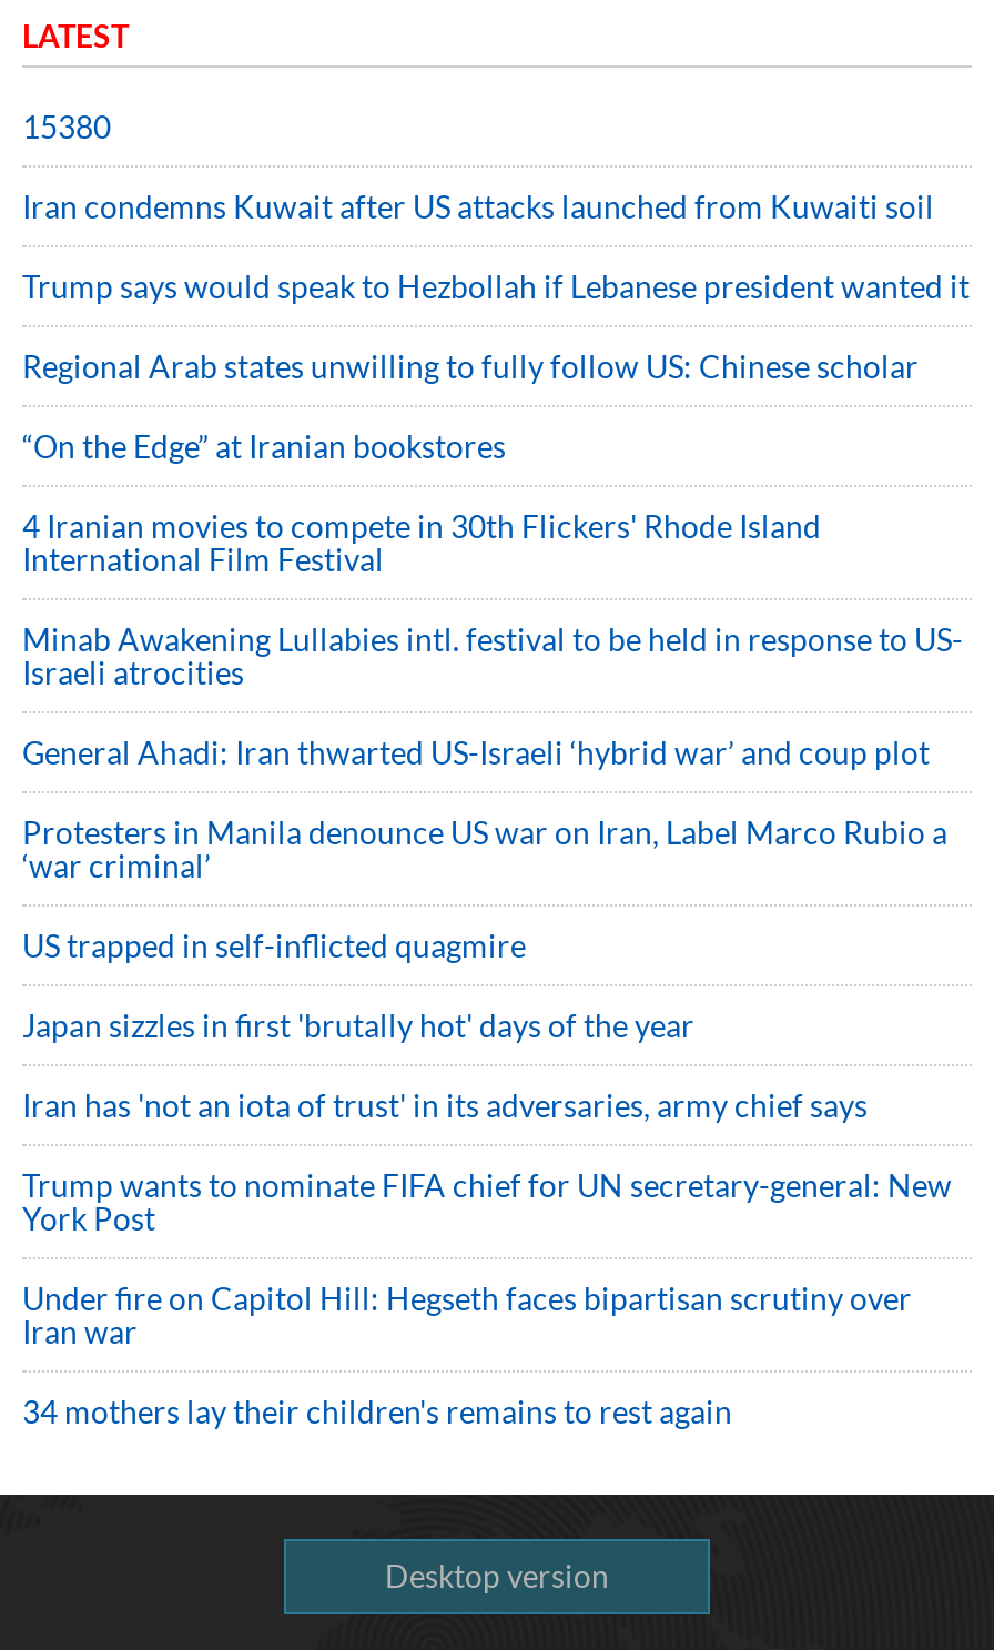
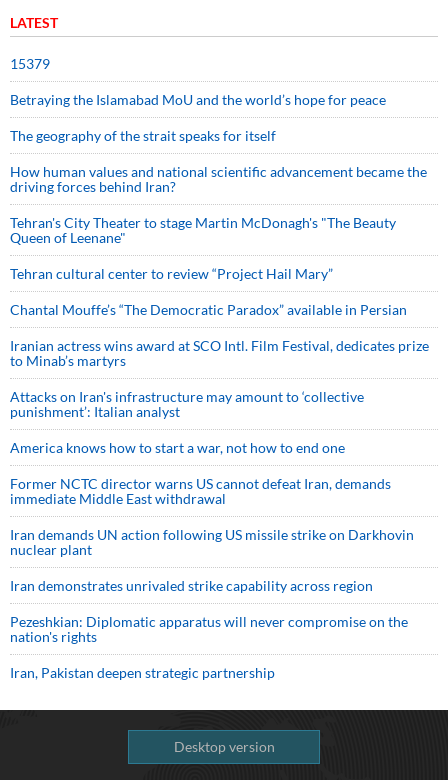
- 15380
+ 15379

- Iran condemns Kuwait after US attacks launched from Kuwaiti soil
+ Betraying the Islamabad MoU and the world’s hope for peace

- Trump says would speak to Hezbollah if Lebanese president wanted it
+ The geography of the strait speaks for itself

- Regional Arab states unwilling to fully follow US: Chinese scholar
+ How human values and national scientific advancement became the
+ driving forces behind Iran?

- “On the Edge” at Iranian bookstores
+ Tehran's City Theater to stage Martin McDonagh's "The Beauty
+ Queen of Leenane"

- 4 Iranian movies to compete in 30th Flickers' Rhode Island
- International Film Festival
+ Tehran cultural center to review “Project Hail Mary”

- Minab Awakening Lullabies intl. festival to be held in response to US-
- Israeli atrocities
+ Chantal Mouffe’s “The Democratic Paradox” available in Persian

- General Ahadi: Iran thwarted US-Israeli ‘hybrid war’ and coup plot
+ Iranian actress wins award at SCO Intl. Film Festival, dedicates prize
+ to Minab’s martyrs

- Protesters in Manila denounce US war on Iran, Label Marco Rubio a
- ‘war criminal’
+ Attacks on Iran's infrastructure may amount to ‘collective
+ punishment’: Italian analyst

- US trapped in self-inflicted quagmire
+ America knows how to start a war, not how to end one

- Japan sizzles in first 'brutally hot' days of the year
+ Former NCTC director warns US cannot defeat Iran, demands
+ immediate Middle East withdrawal

- Iran has 'not an iota of trust' in its adversaries, army chief says
+ Iran demands UN action following US missile strike on Darkhovin
+ nuclear plant

- Trump wants to nominate FIFA chief for UN secretary-general: New
- York Post
+ Iran demonstrates unrivaled strike capability across region

- Under fire on Capitol Hill: Hegseth faces bipartisan scrutiny over
- Iran war
+ Pezeshkian: Diplomatic apparatus will never compromise on the
+ nation's rights

- 34 mothers lay their children's remains to rest again
+ Iran, Pakistan deepen strategic partnership
